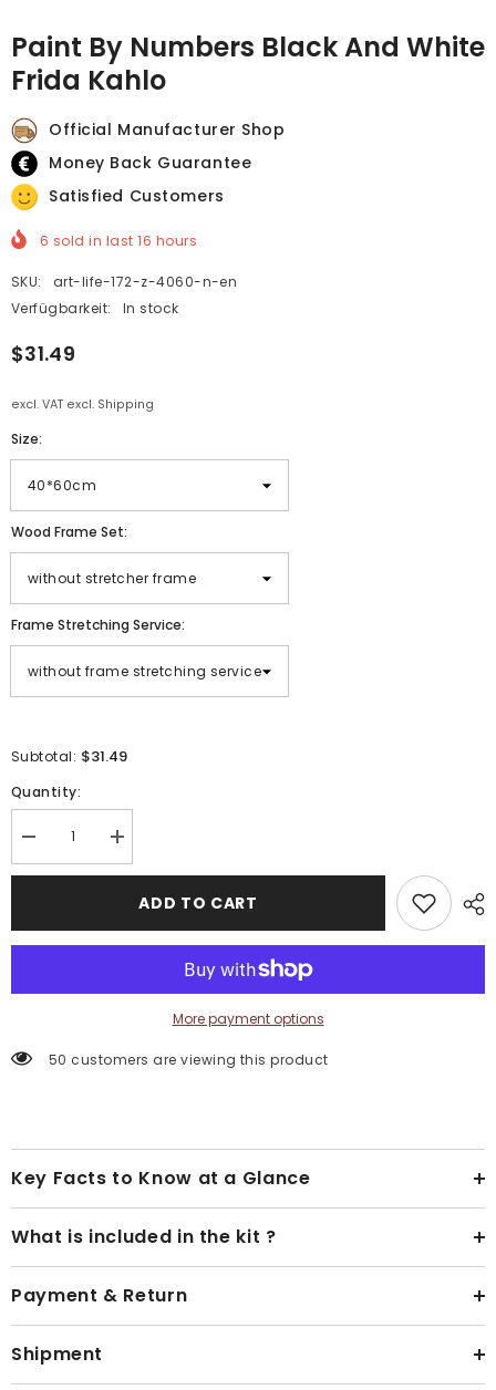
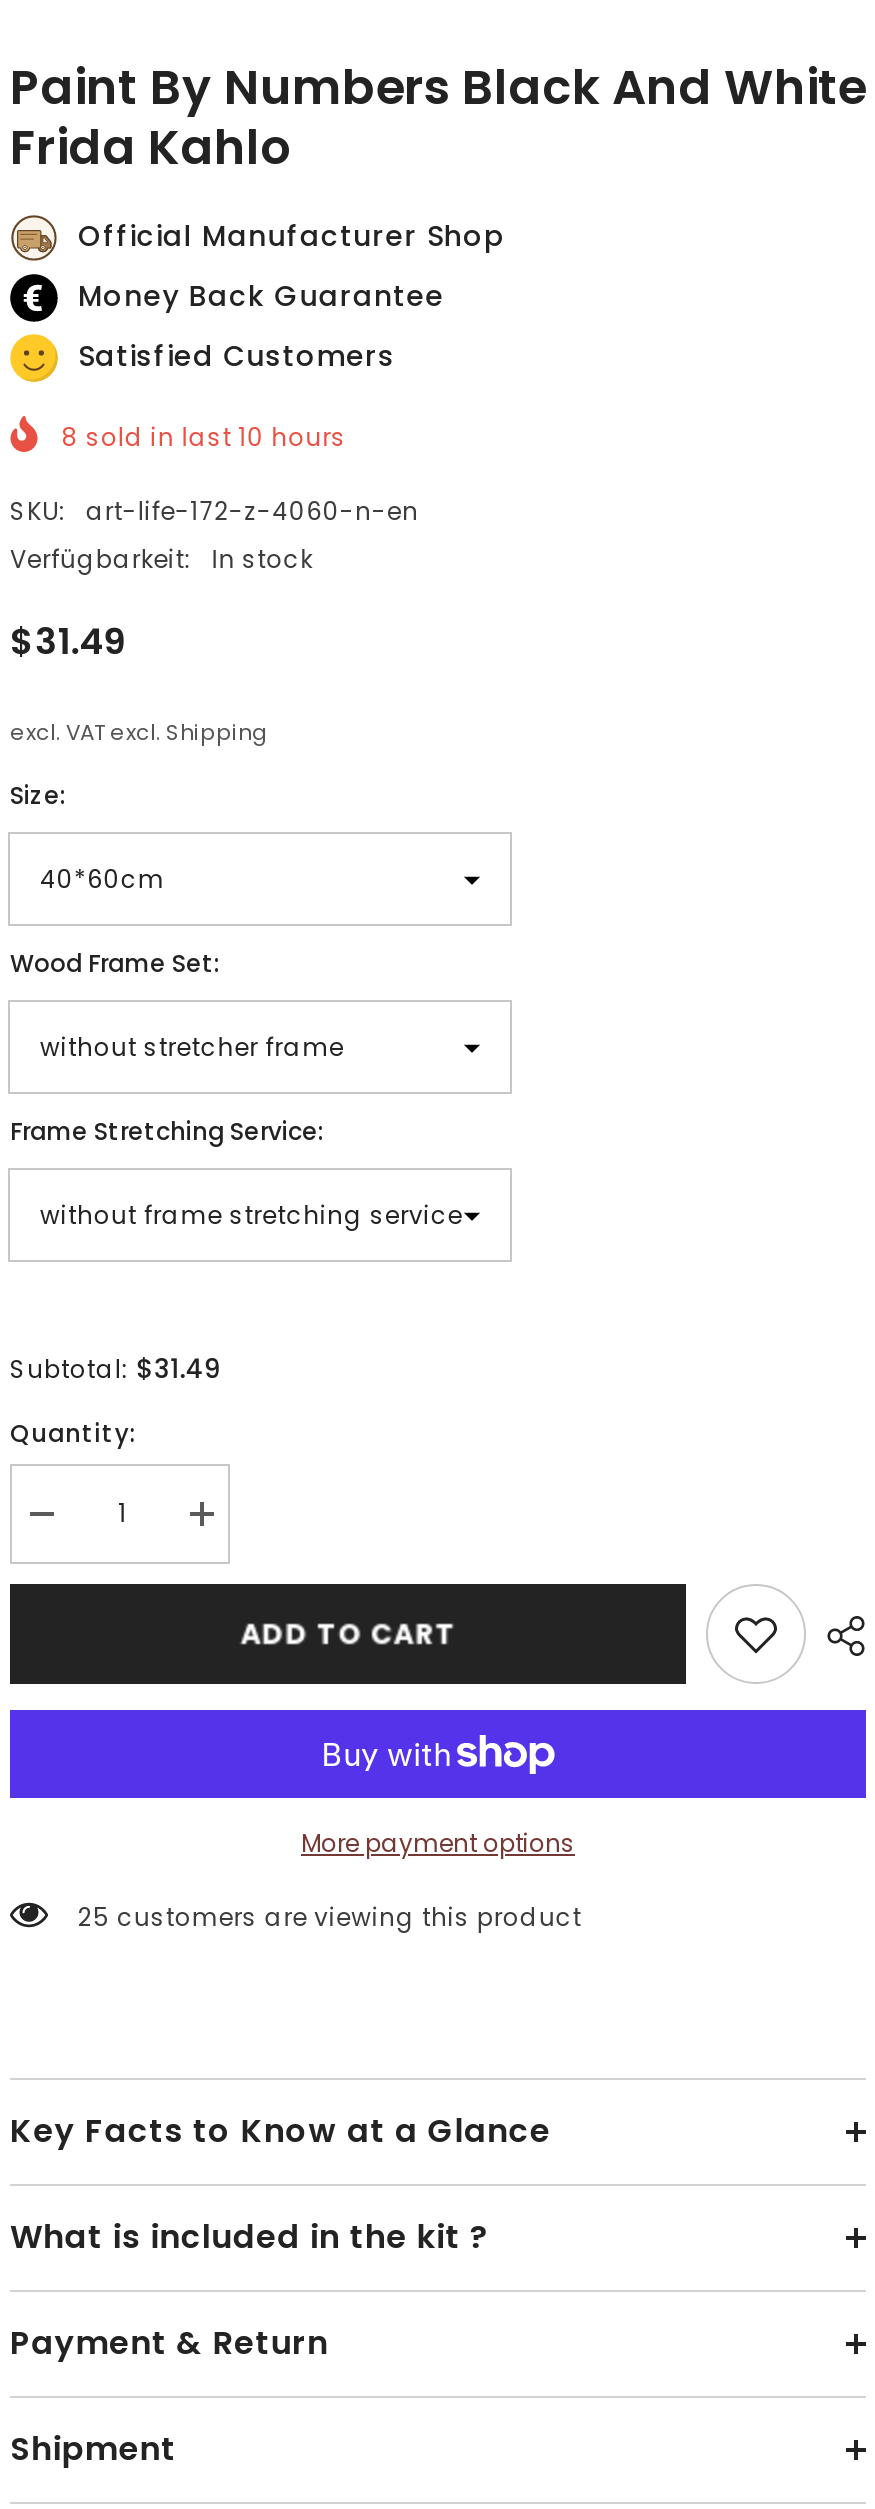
- 6 sold in last 16 hours
+ 8 sold in last 10 hours

- 50 customers are viewing this product
+ 25 customers are viewing this product
